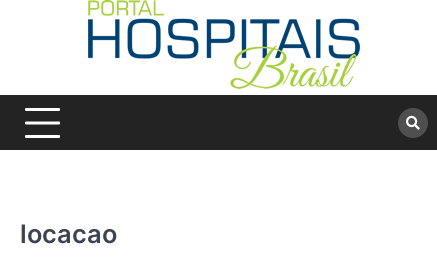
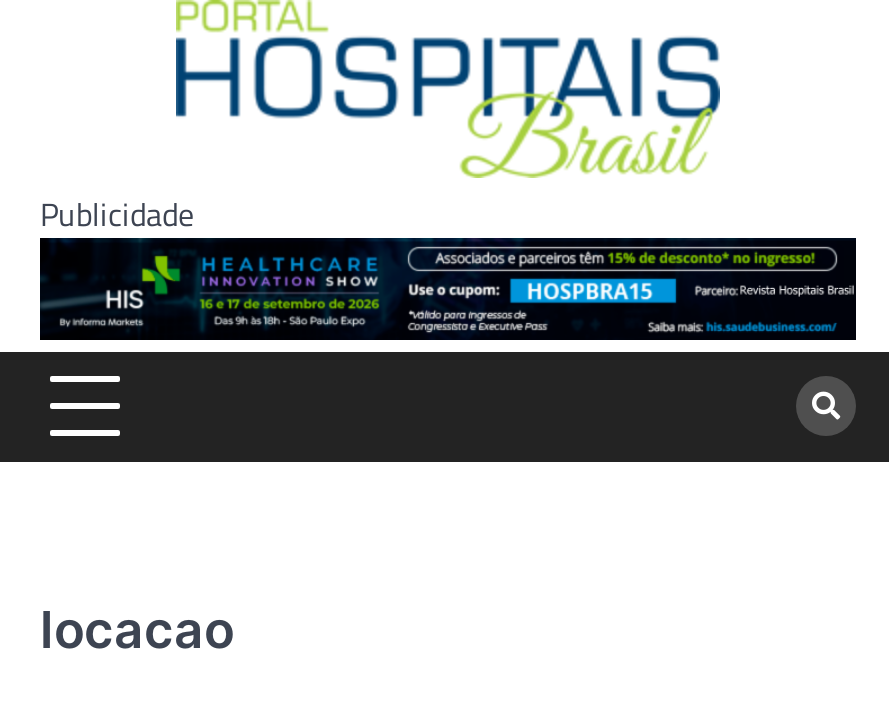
+ Publicidade
